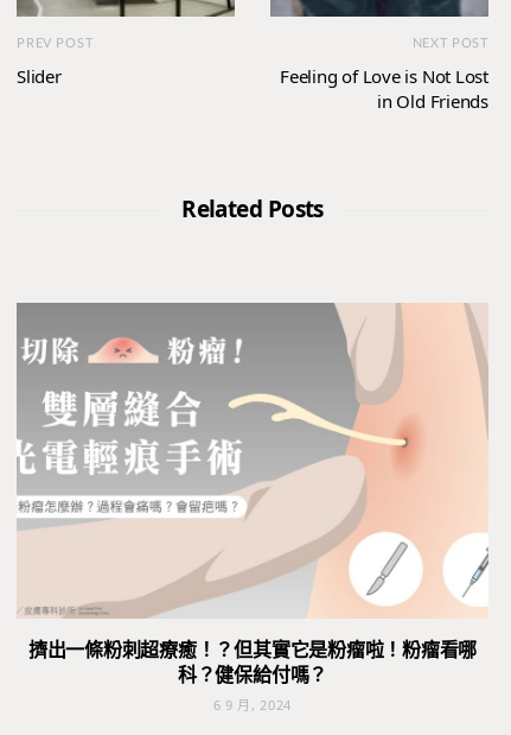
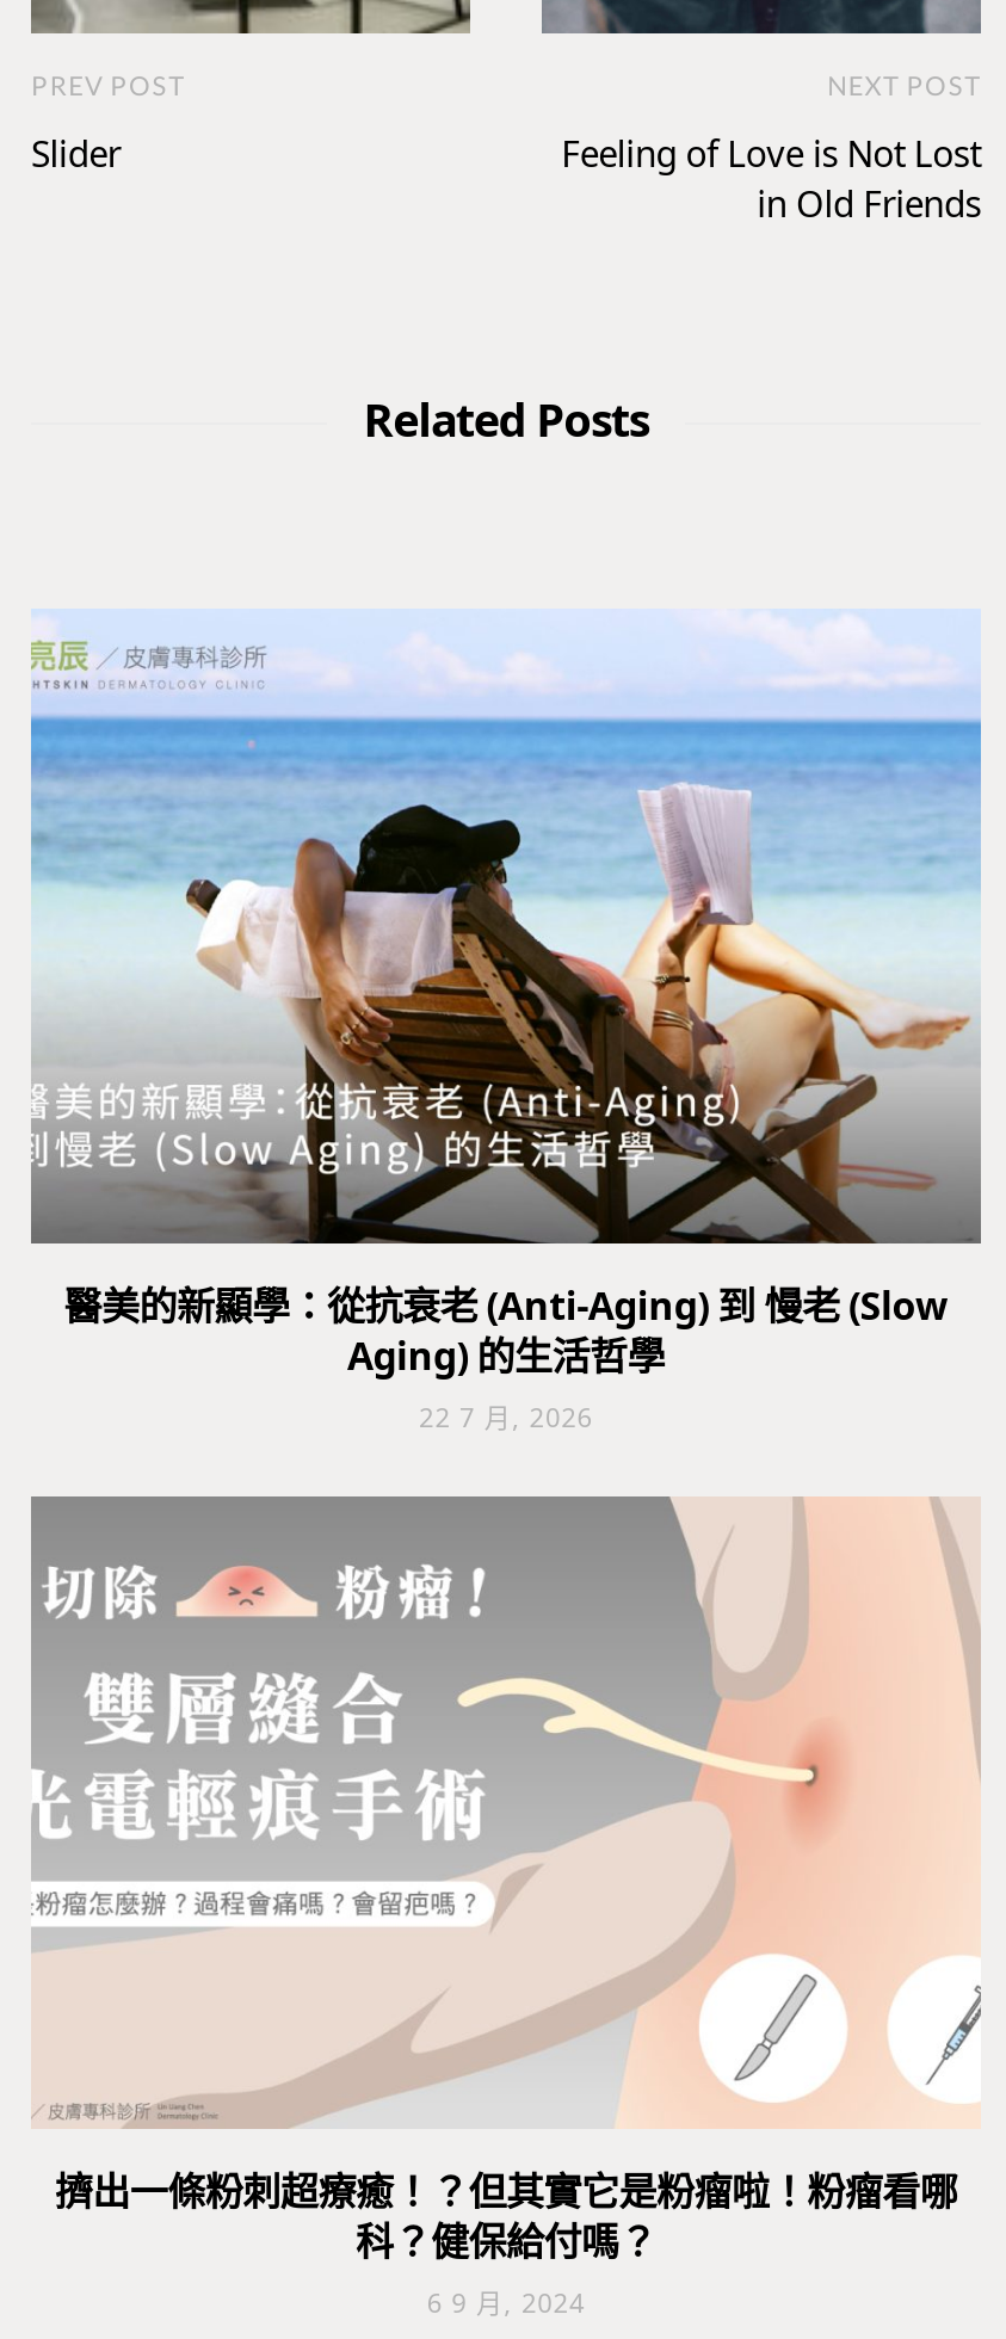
+ [image]
+ 醫美的新顯學：從抗衰老 (Anti-Aging) 到 慢老 (Slow
+ Aging) 的生活哲學
+ 22 7 月, 2026
